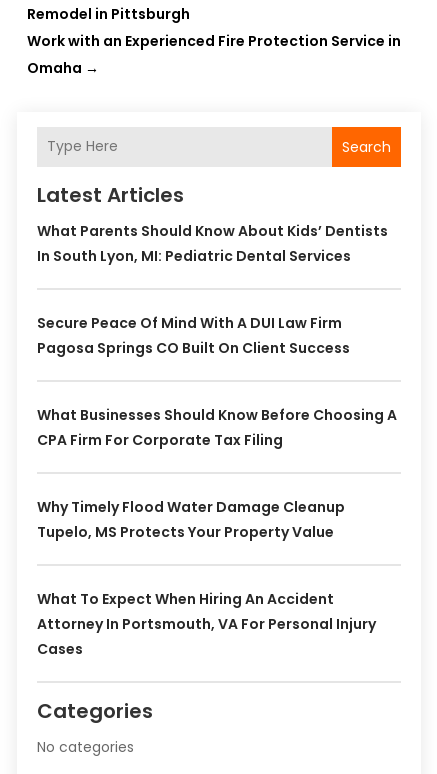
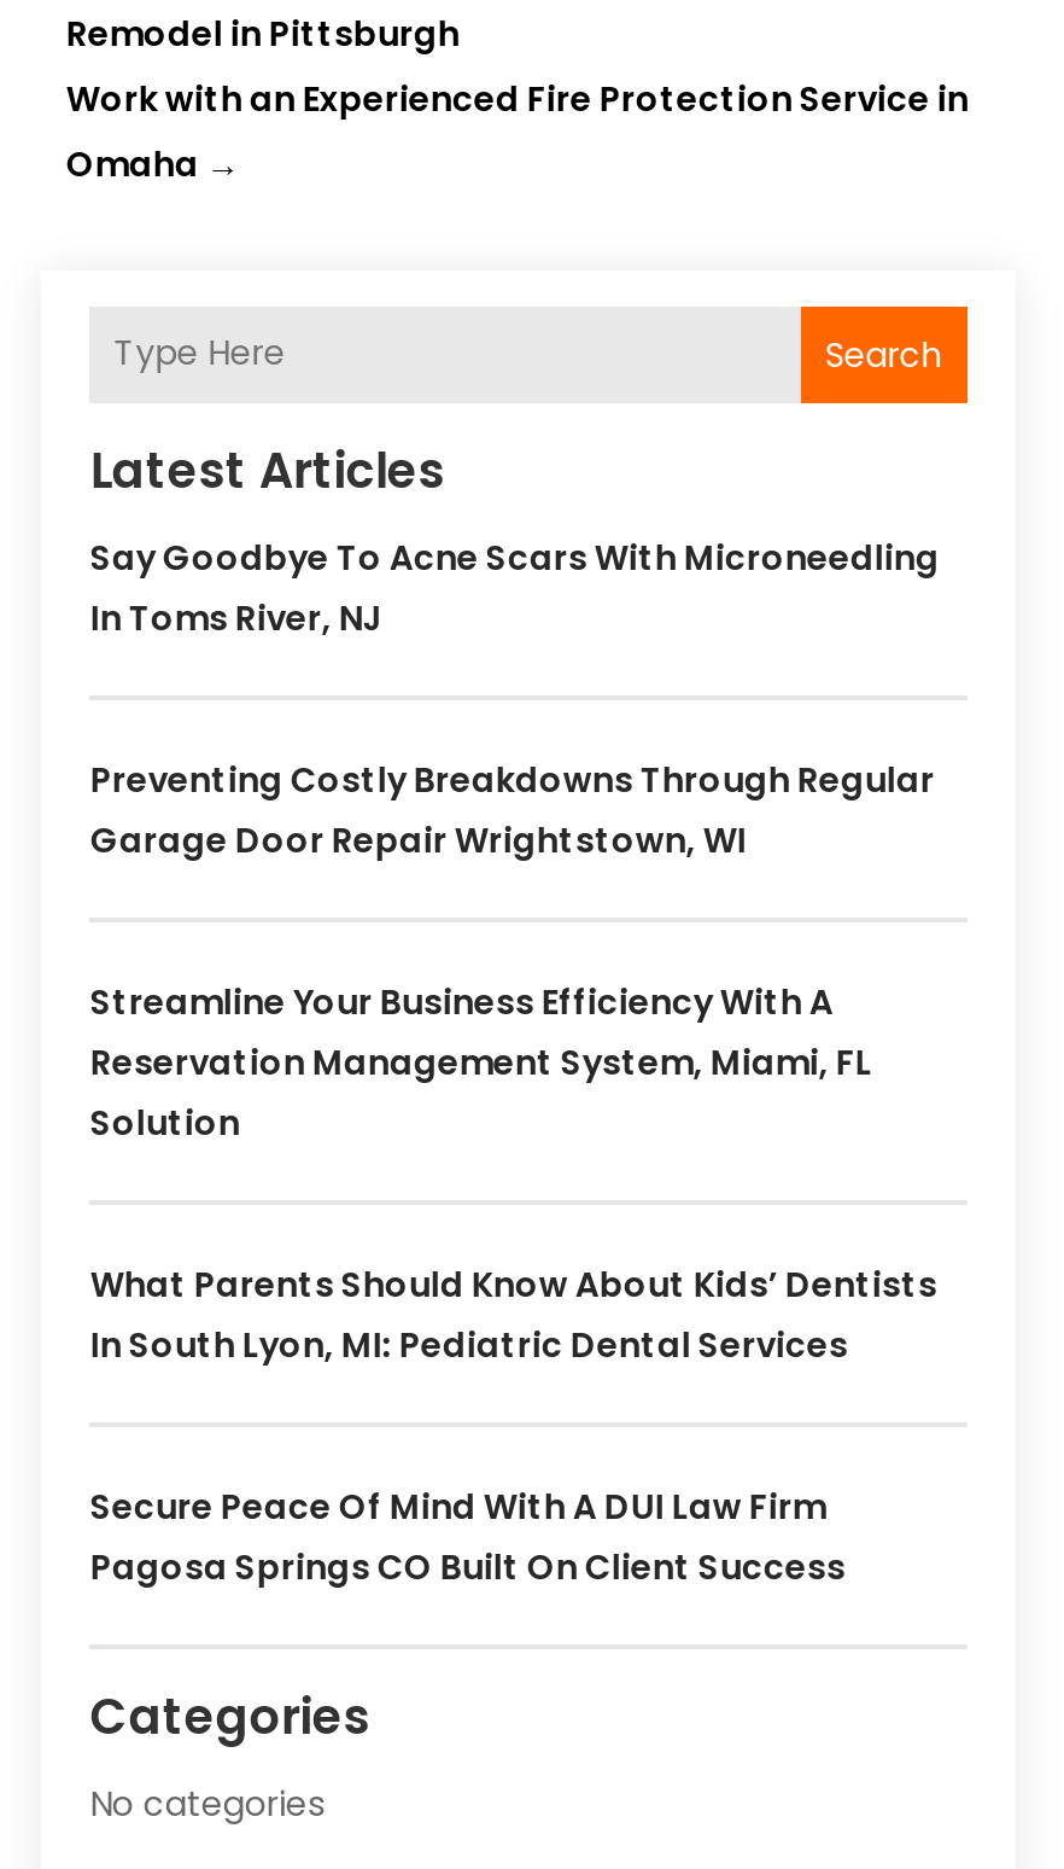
+ Say Goodbye To Acne Scars With Microneedling
+ In Toms River, NJ
+ Preventing Costly Breakdowns Through Regular
+ Garage Door Repair Wrightstown, WI
+ Streamline Your Business Efficiency With A
+ Reservation Management System, Miami, FL
+ Solution

moved down: What Parents Should Know About Kids’ Dentists | In South Lyon, MI: Pediatric Dental Services | Secure Peace Of Mind With A DUI Law Firm | Pagosa Springs CO Built On Client Success

- What Businesses Should Know Before Choosing A
- CPA Firm For Corporate Tax Filing
- Why Timely Flood Water Damage Cleanup
- Tupelo, MS Protects Your Property Value
- What To Expect When Hiring An Accident
- Attorney In Portsmouth, VA For Personal Injury
- Cases
